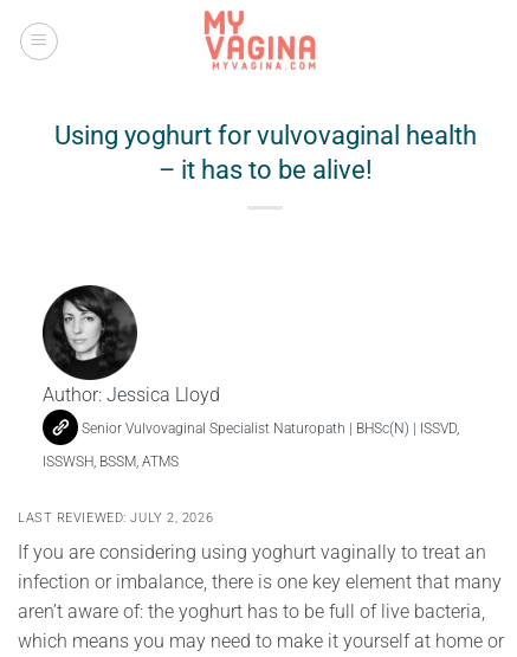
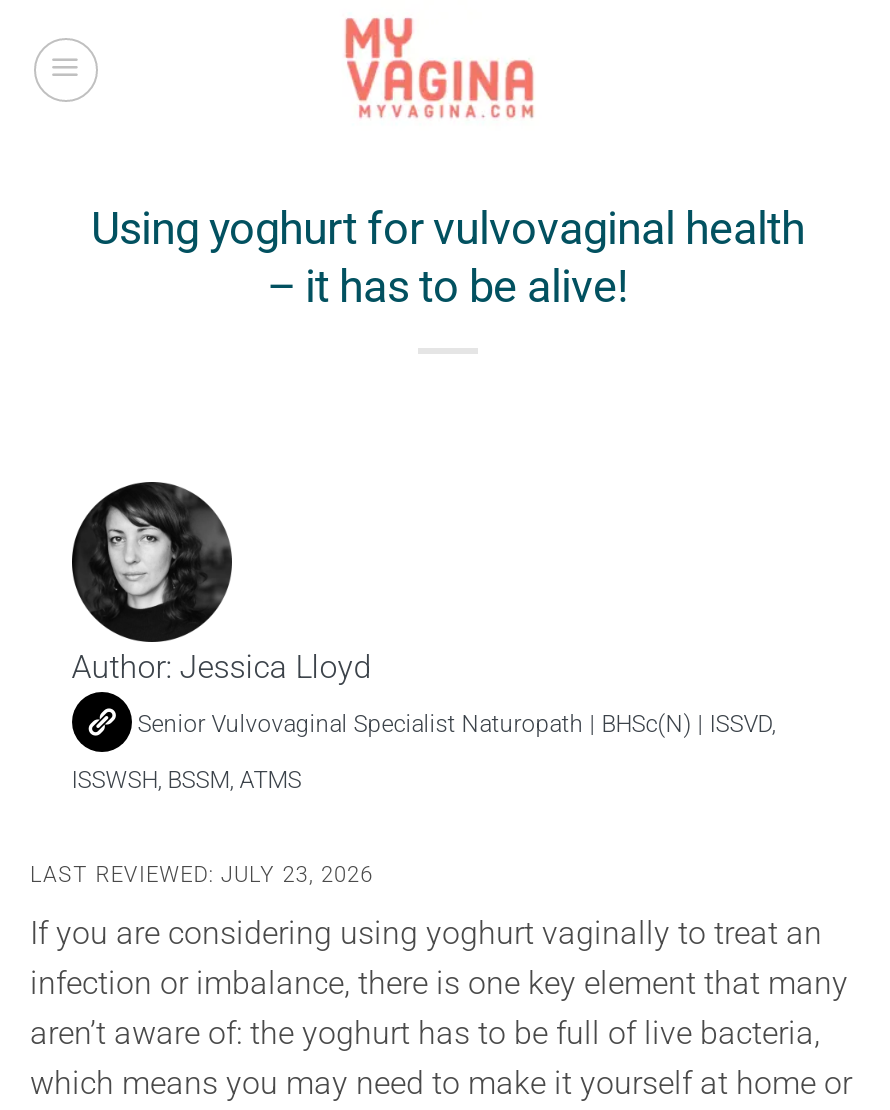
- LAST REVIEWED: JULY 2, 2026
+ LAST REVIEWED: JULY 23, 2026
